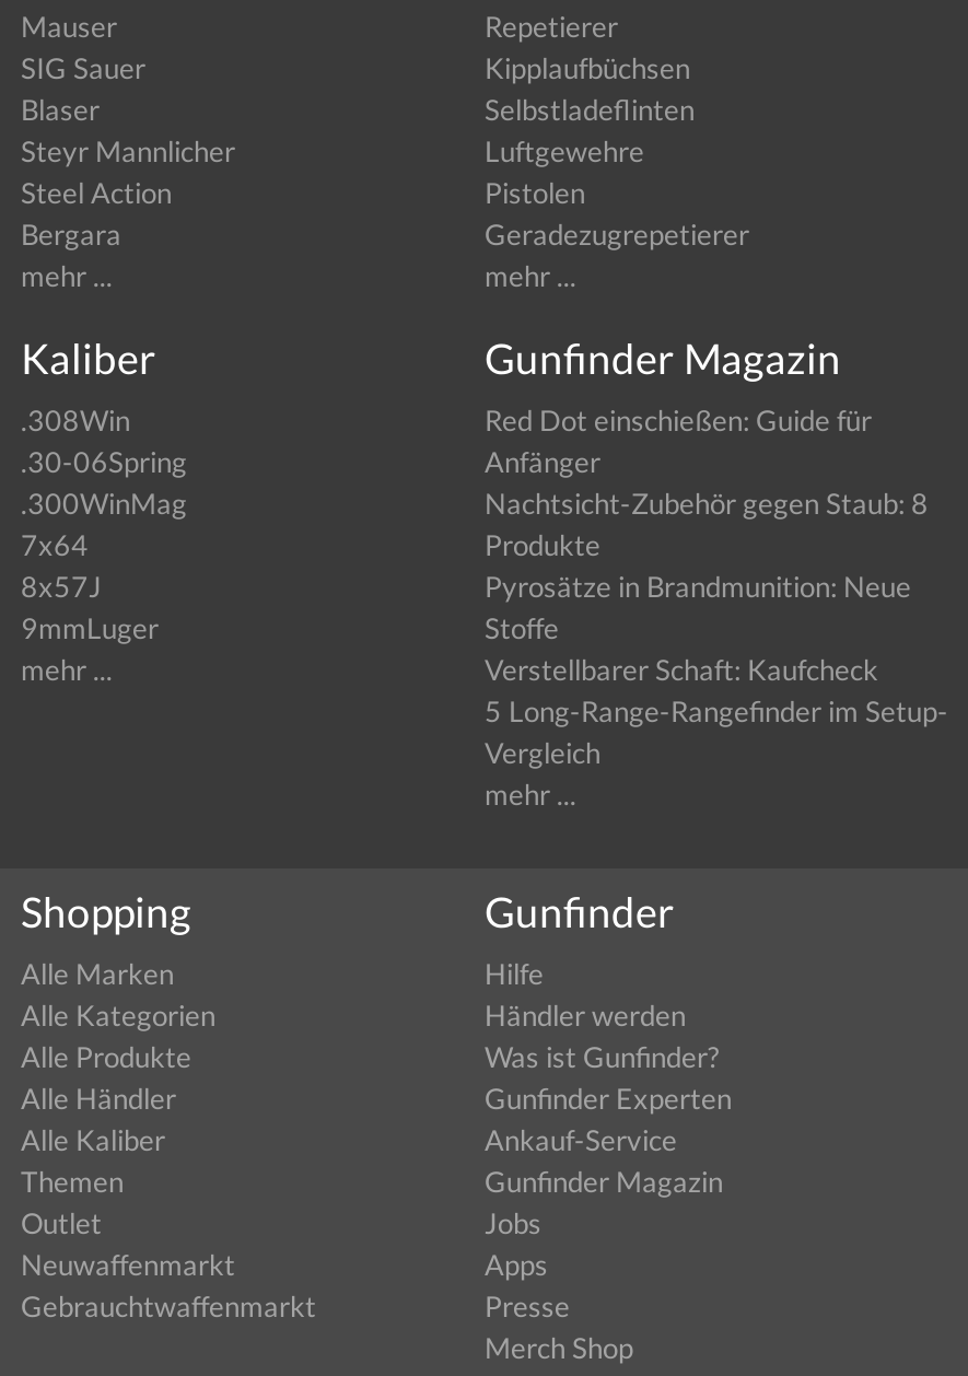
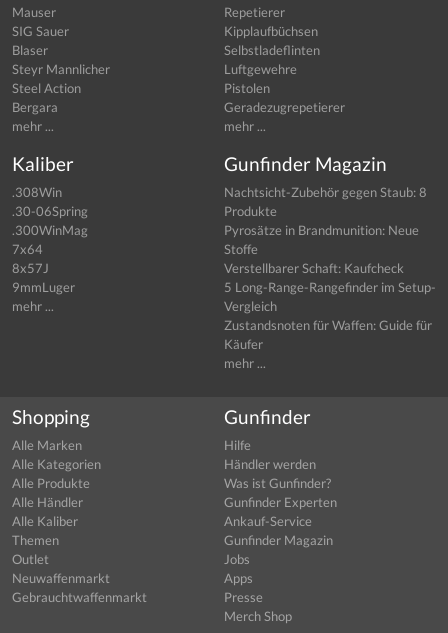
- Red Dot einschießen: Guide für
- Anfänger

moved up: Nachtsicht-Zubehör gegen Staub: 8 | Produkte | Pyrosätze in Brandmunition: Neue | Stoffe | Verstellbarer Schaft: Kaufcheck | 5 Long-Range-Rangefinder im Setup- | Vergleich

+ Zustandsnoten für Waffen: Guide für
+ Käufer
